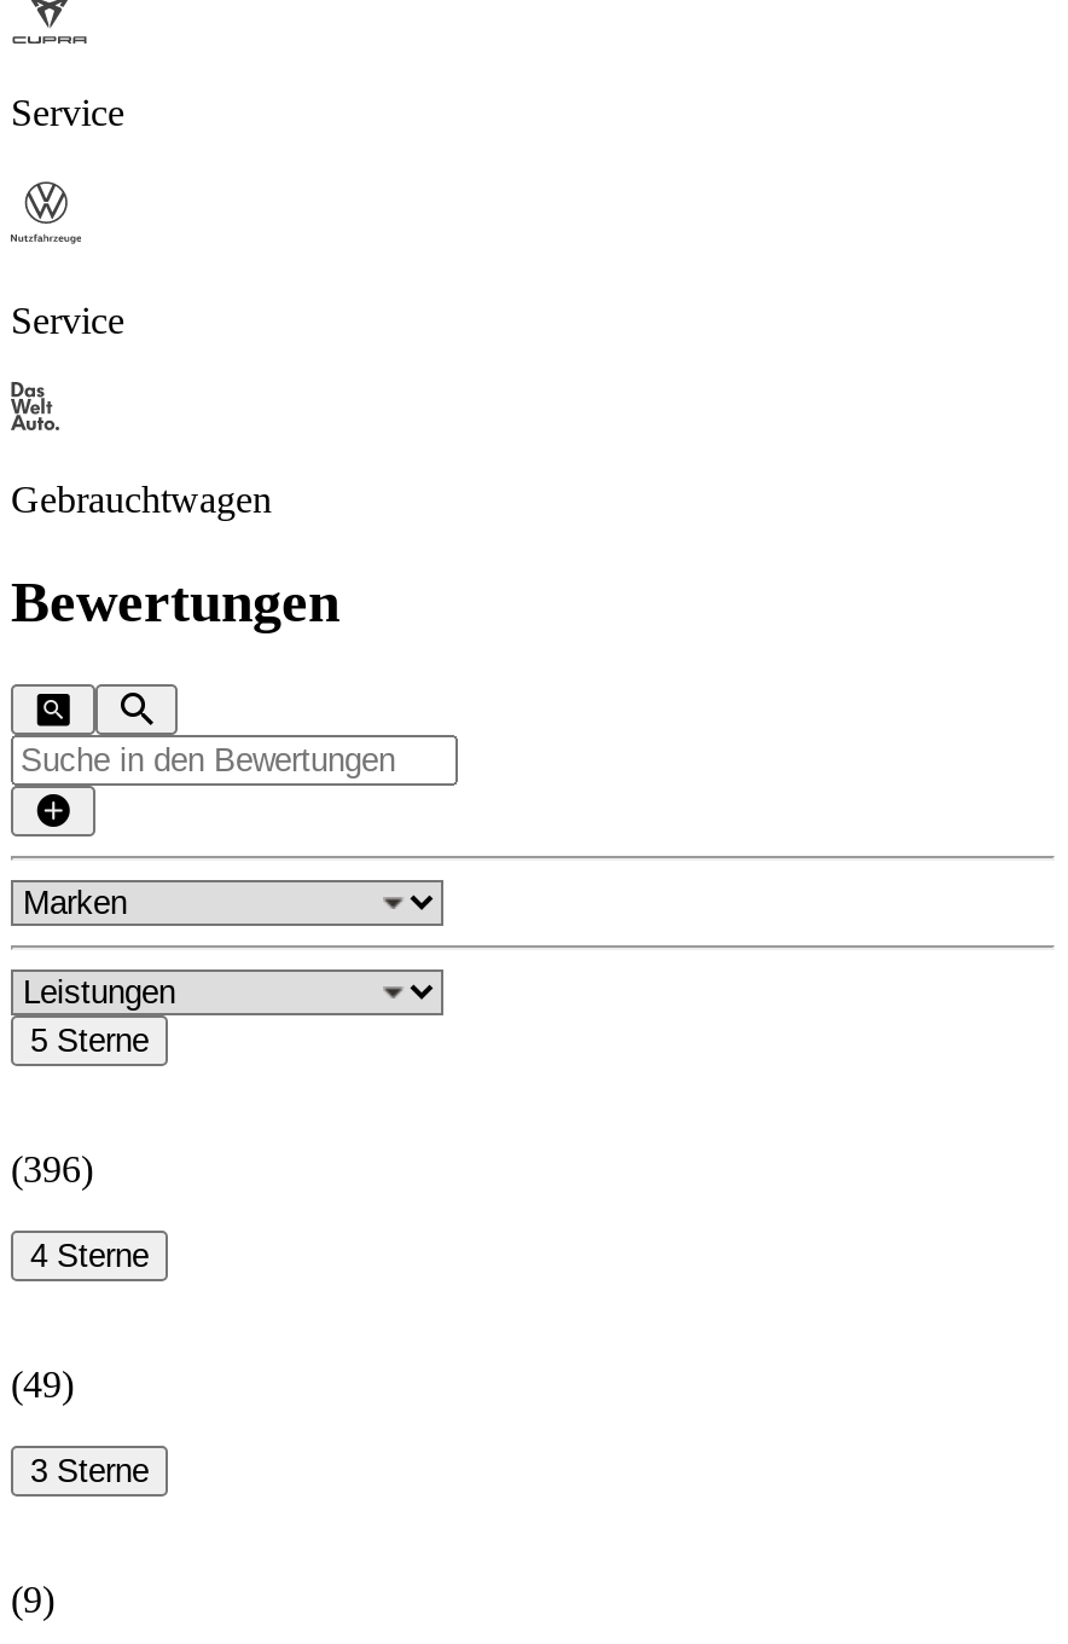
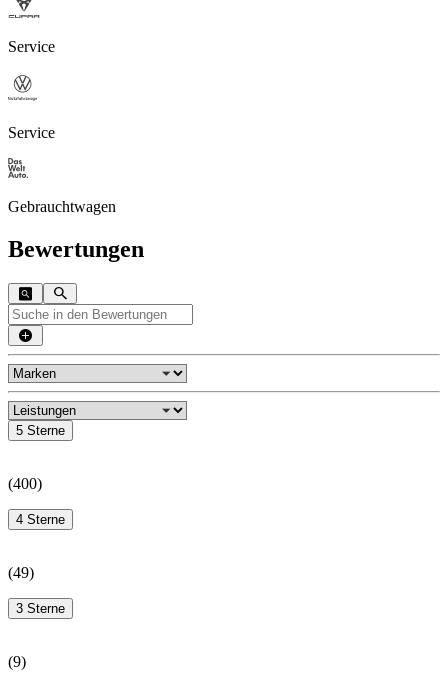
- (396)
+ (400)
